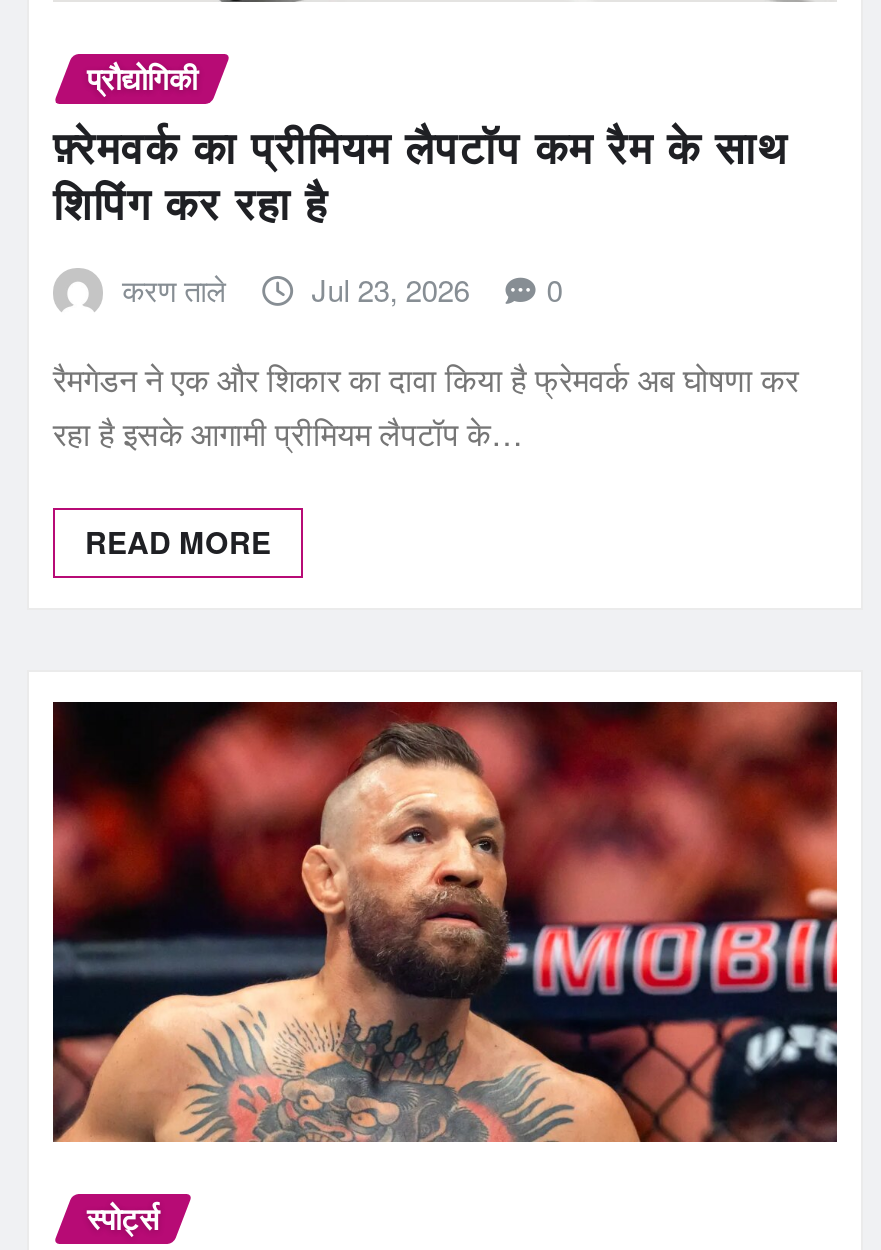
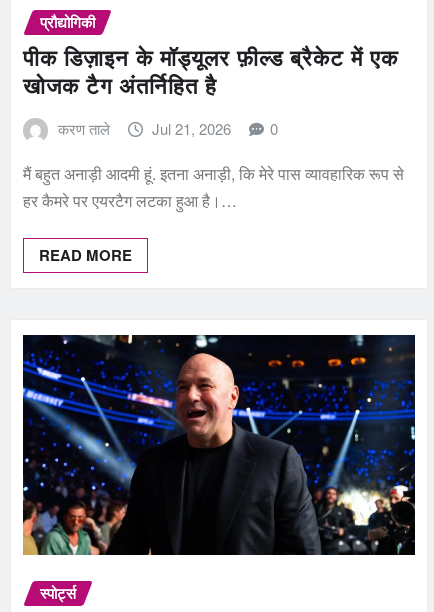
- फ़्रेमवर्क का प्रीमियम लैपटॉप कम रैम के साथ
- शिपिंग कर रहा है
+ पीक डिज़ाइन के मॉड्यूलर फ़ील्ड ब्रैकेट में एक
+ खोजक टैग अंतर्निहित है

- Jul 23, 2026 0
+ Jul 21, 2026 0

- रैमगेडन ने एक और शिकार का दावा किया है फ्रेमवर्क अब घोषणा कर
- रहा है इसके आगामी प्रीमियम लैपटॉप के…
+ मैं बहुत अनाड़ी आदमी हूं. इतना अनाड़ी, कि मेरे पास व्यावहारिक रूप से
+ हर कैमरे पर एयरटैग लटका हुआ है।…

- [image]
+ [image]
